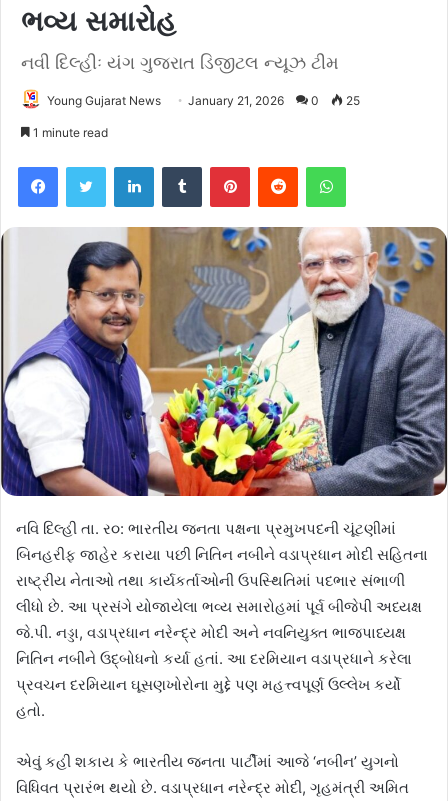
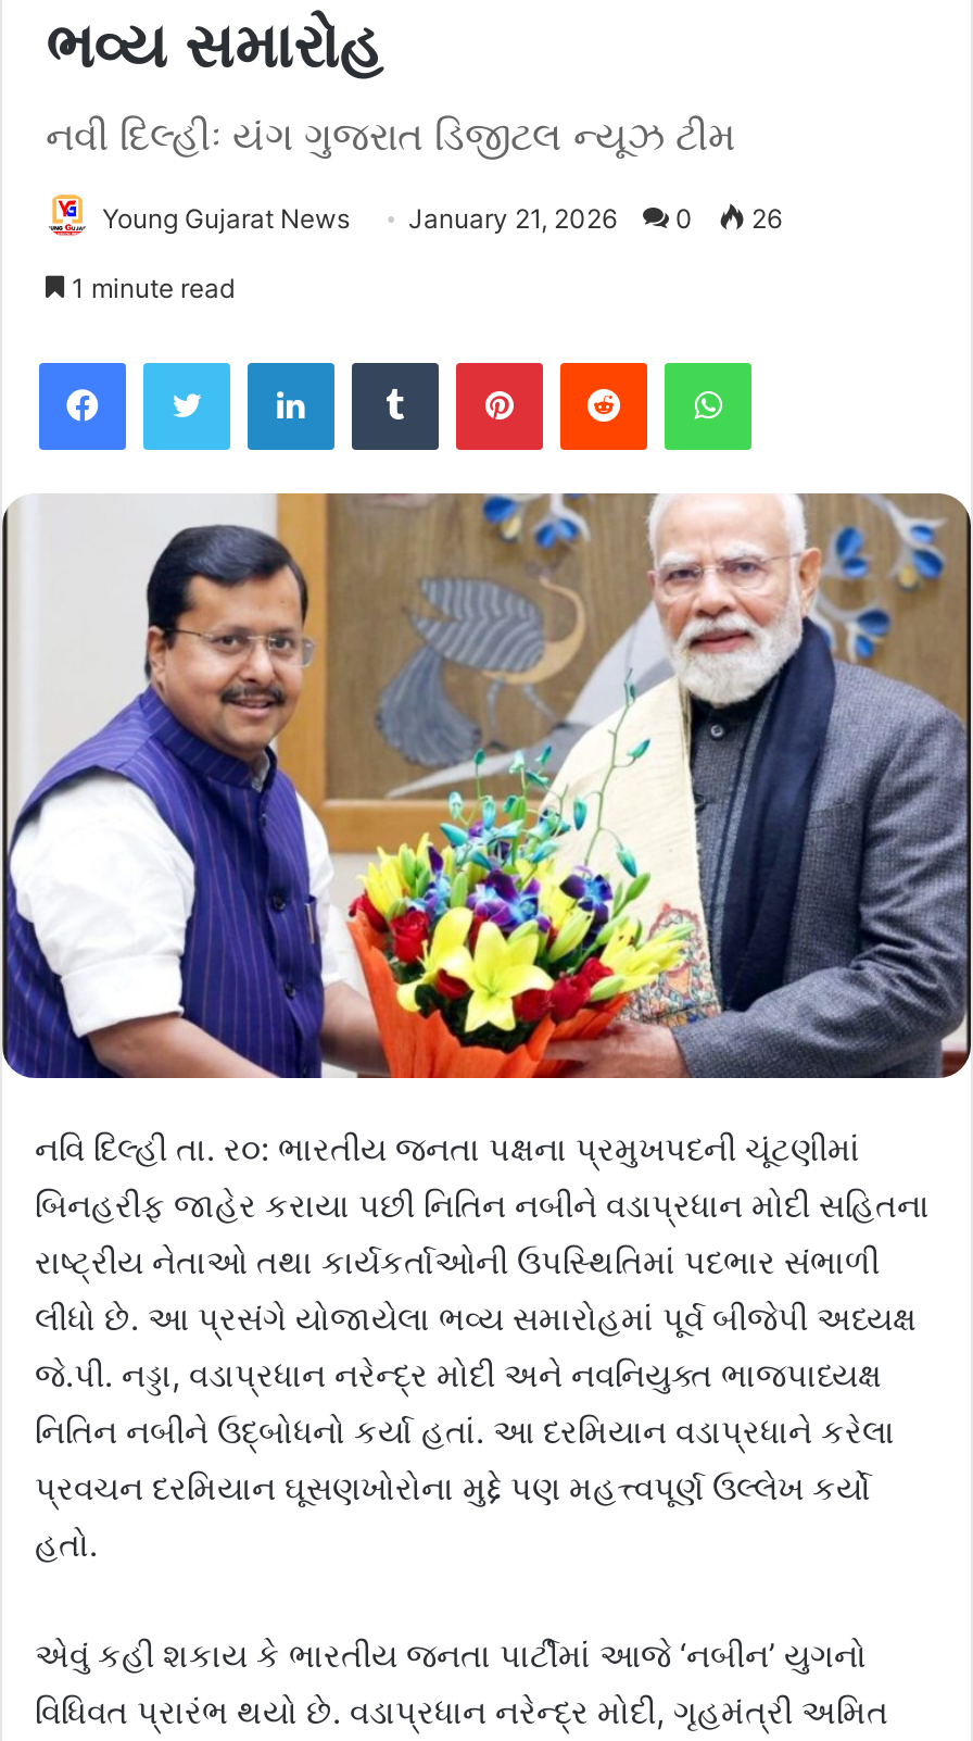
- Young Gujarat News January 21, 2026 0 25
+ Young Gujarat News January 21, 2026 0 26
